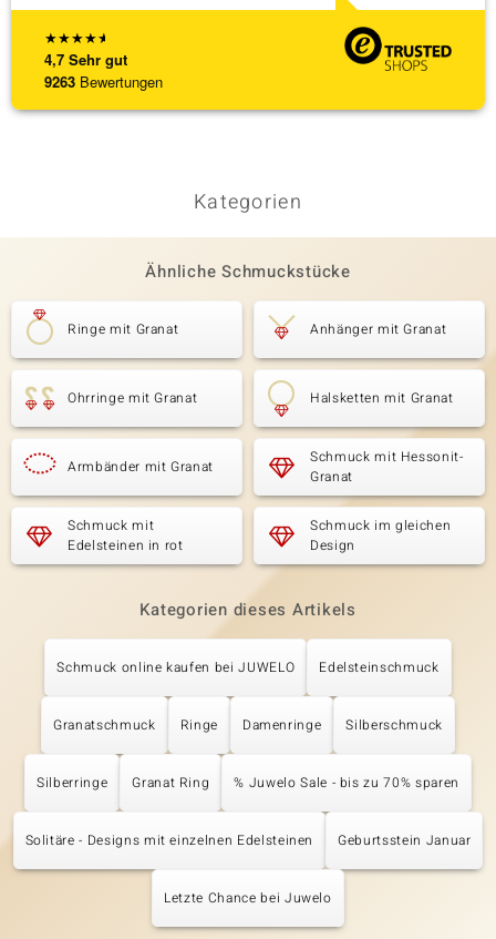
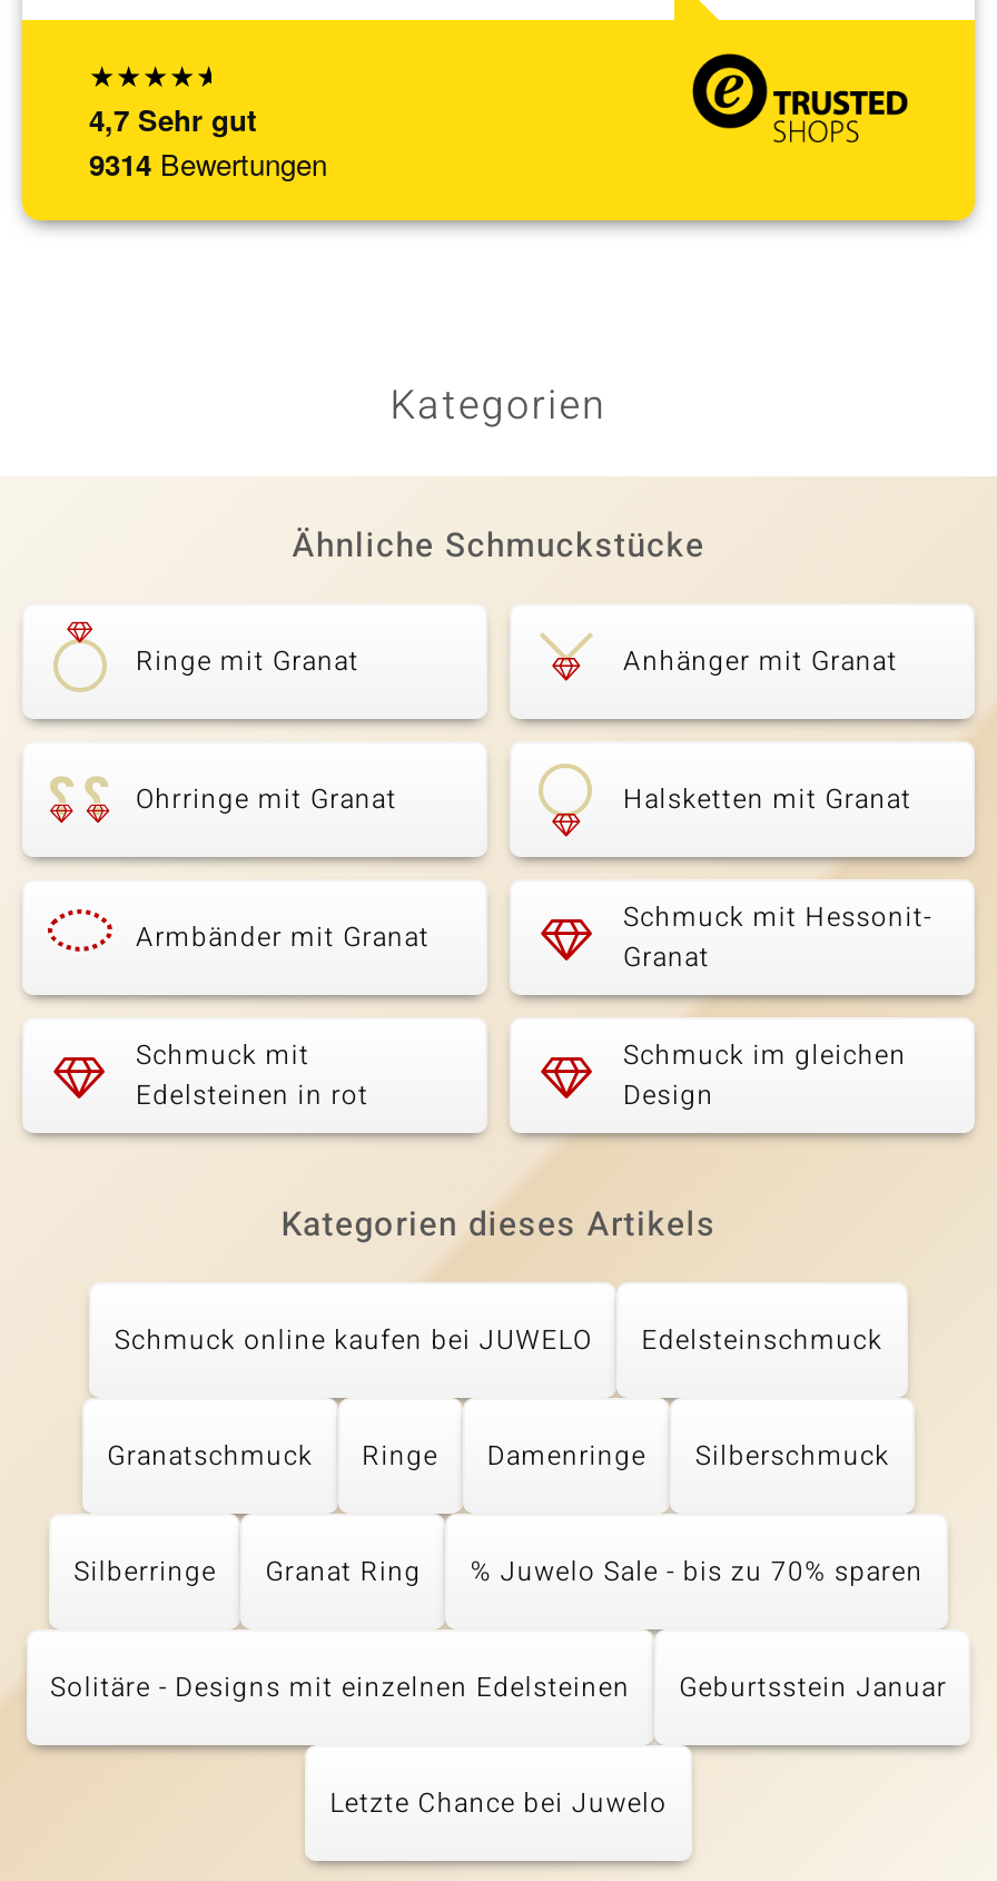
- 9263 Bewertungen
+ 9314 Bewertungen
